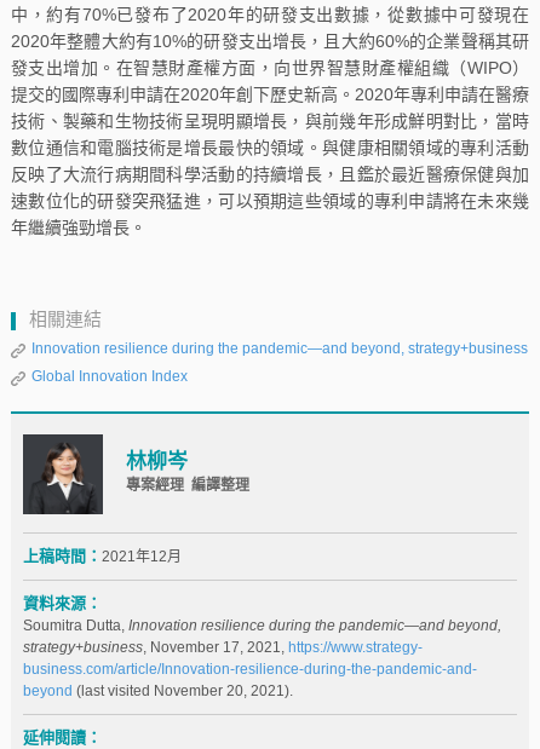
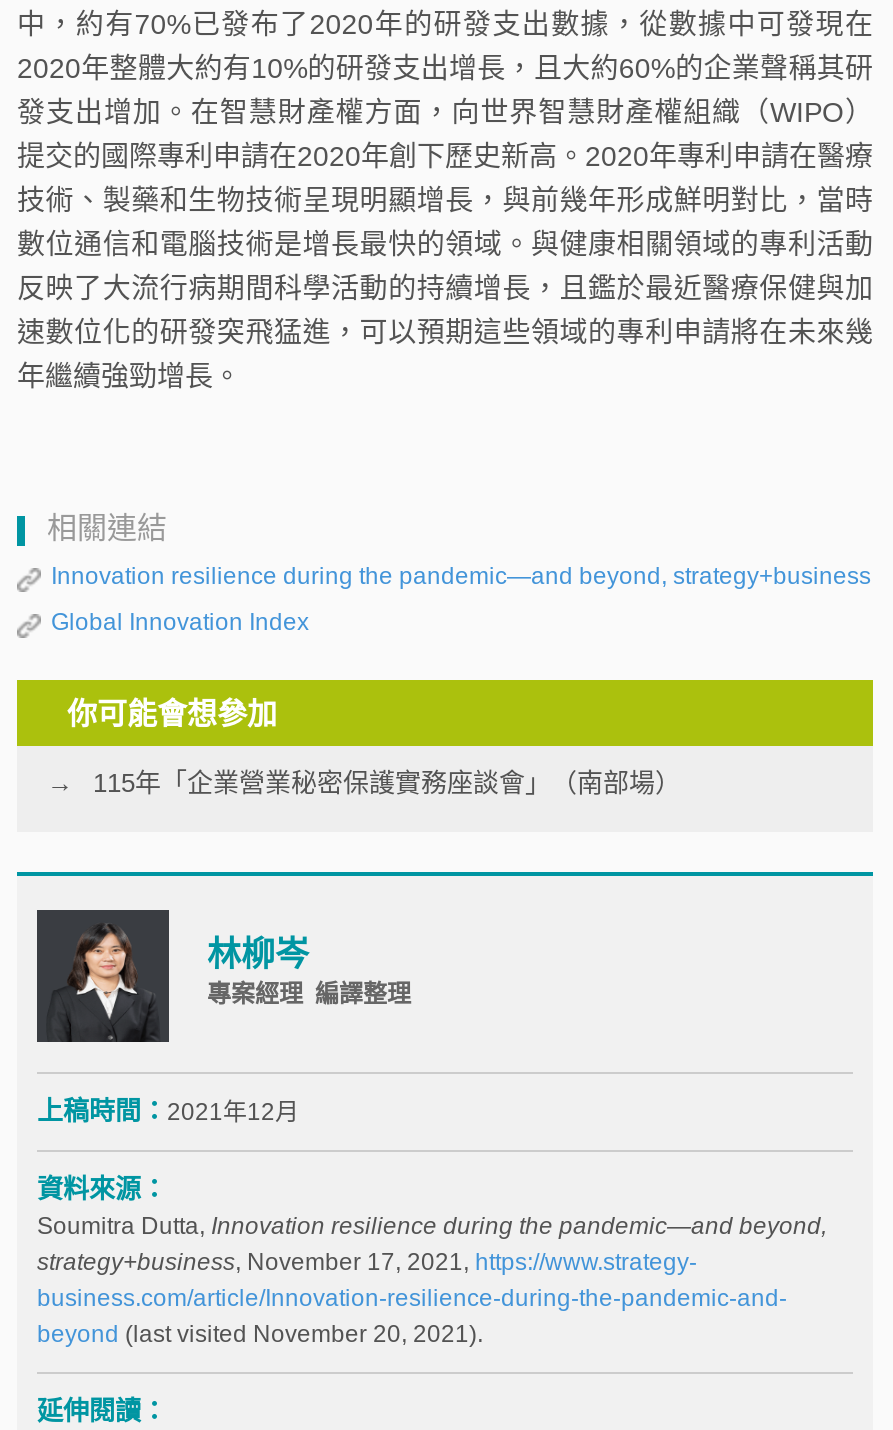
+ 你可能會想參加
+ 115年「企業營業秘密保護實務座談會」（南部場）
